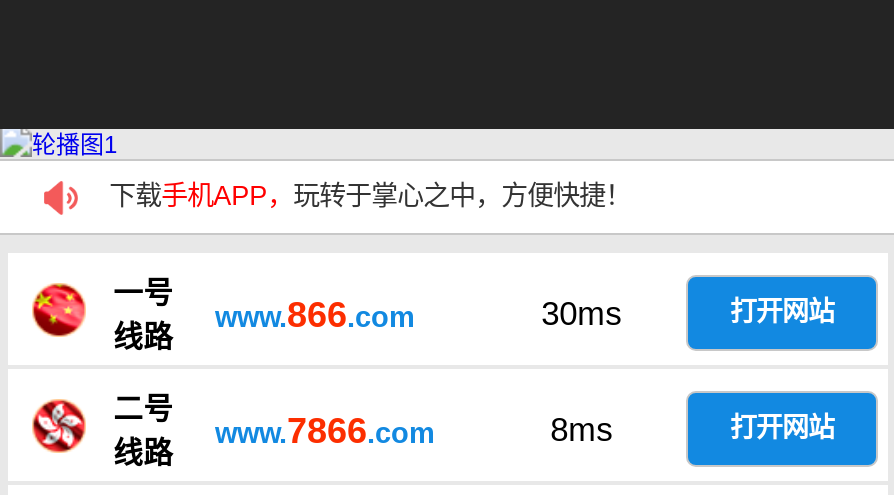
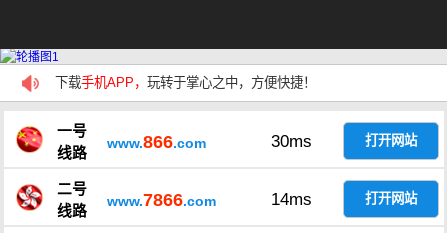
- 8ms
+ 14ms
